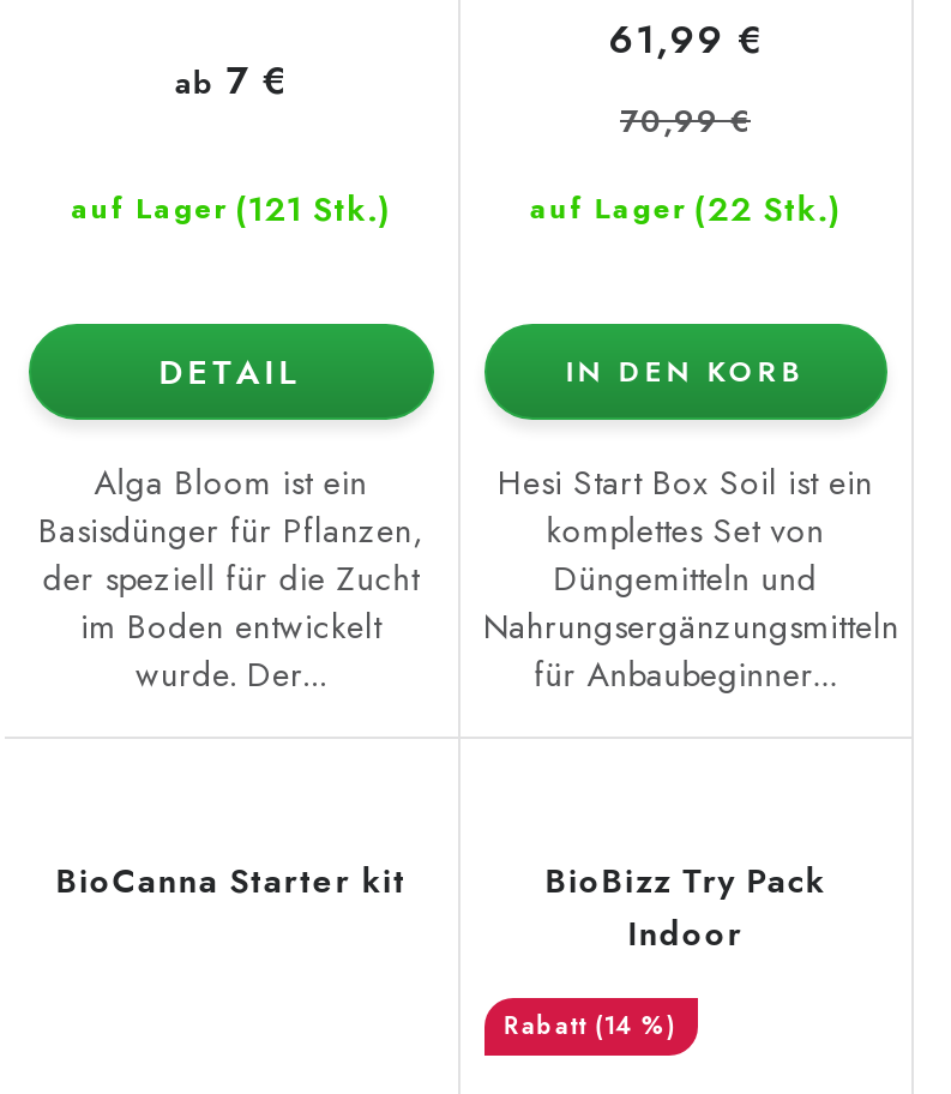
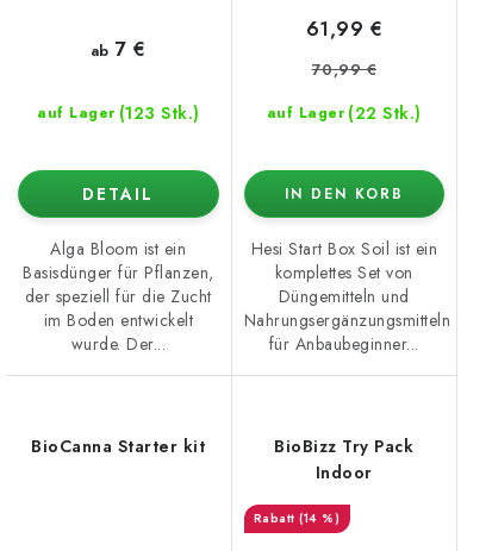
- auf Lager (121 Stk.)
+ auf Lager (123 Stk.)
